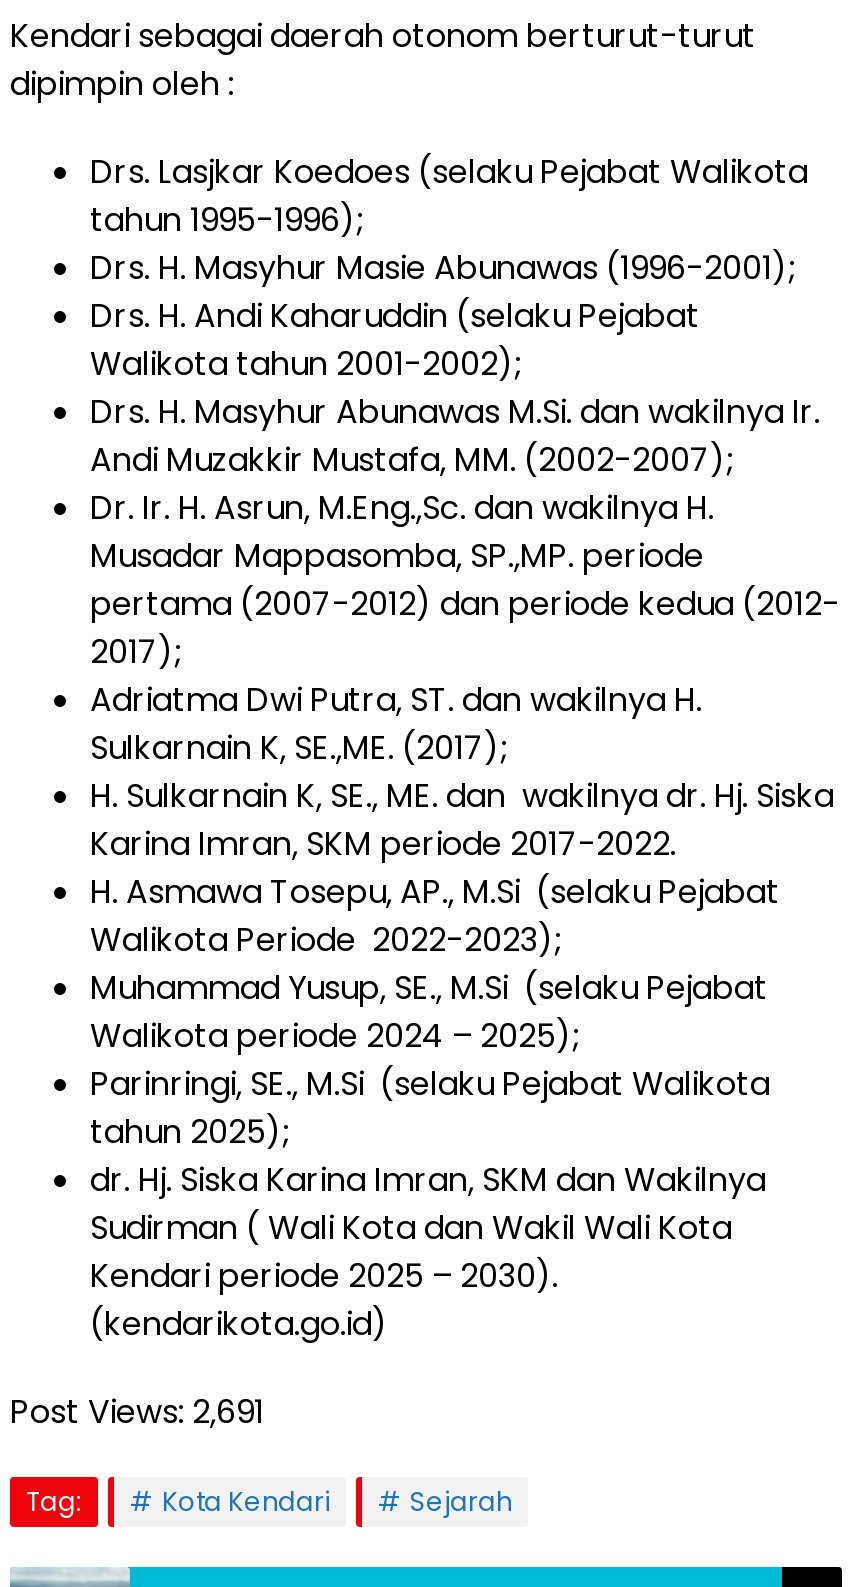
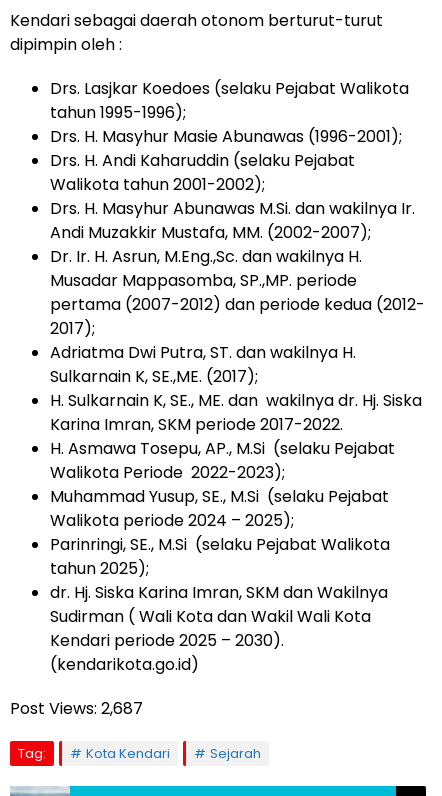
- Post Views: 2,691
+ Post Views: 2,687
